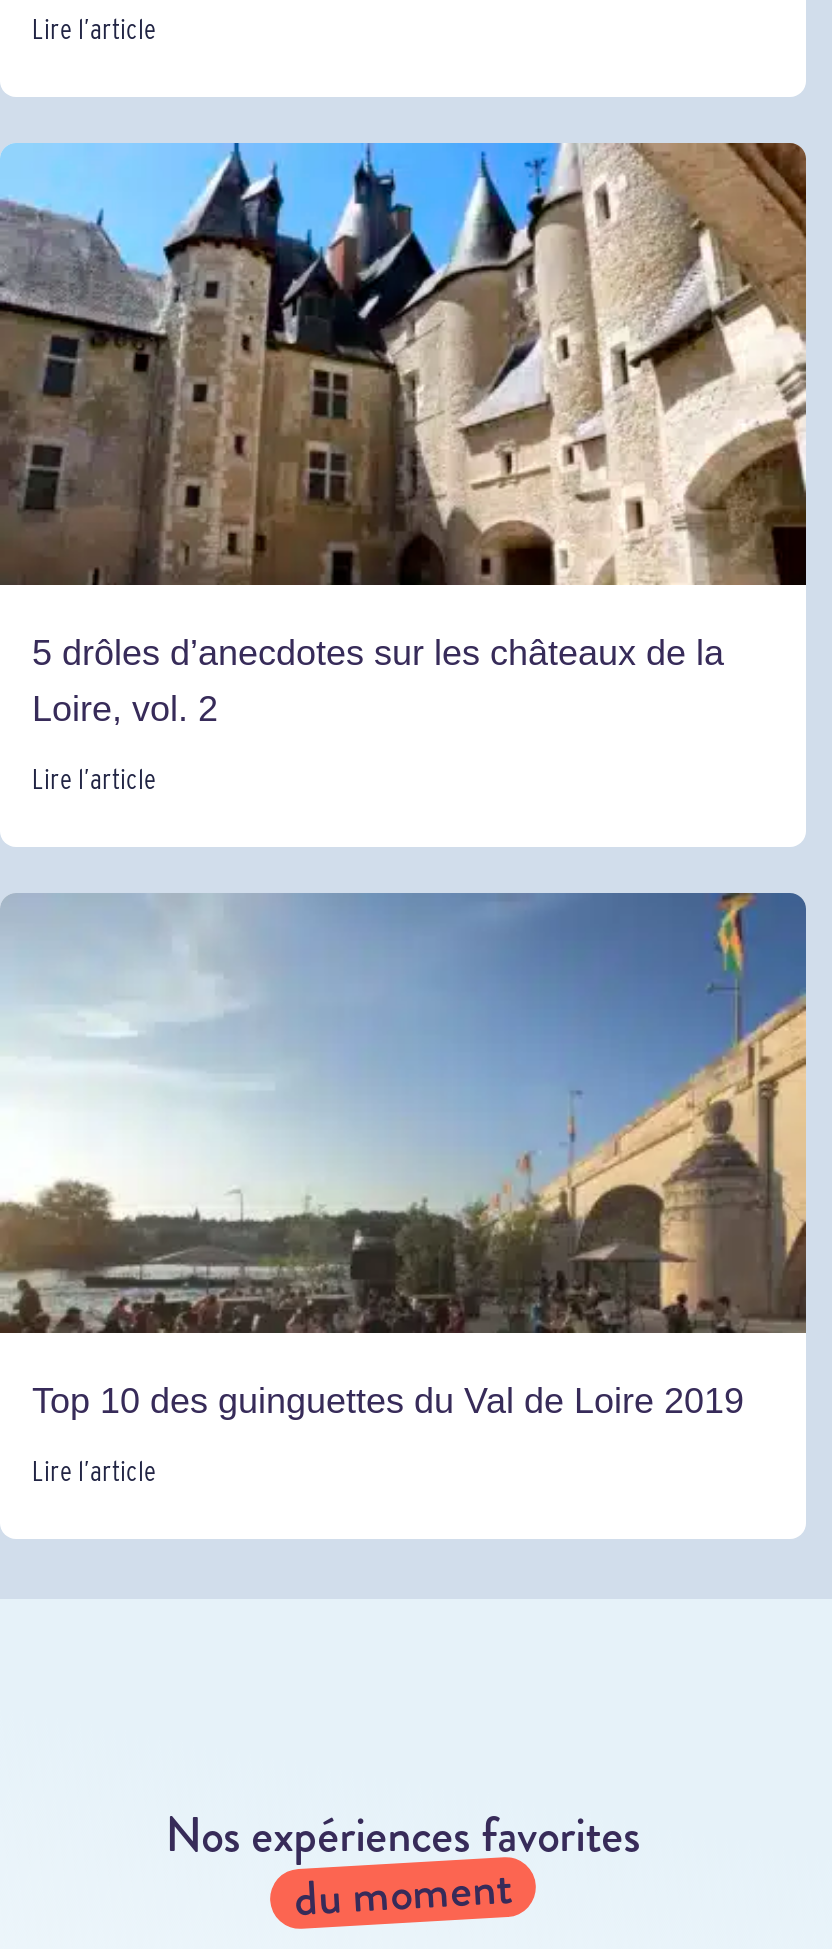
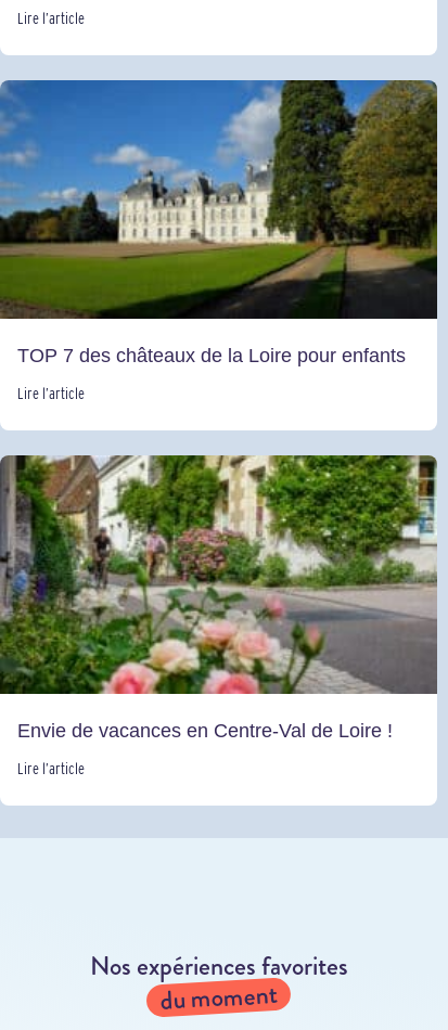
- [image]
- 5 drôles d’anecdotes sur les châteaux de la
- Loire, vol. 2
+ [image]
+ TOP 7 des châteaux de la Loire pour enfants

- [image]
- Top 10 des guinguettes du Val de Loire 2019
+ [image]
+ Envie de vacances en Centre-Val de Loire !
